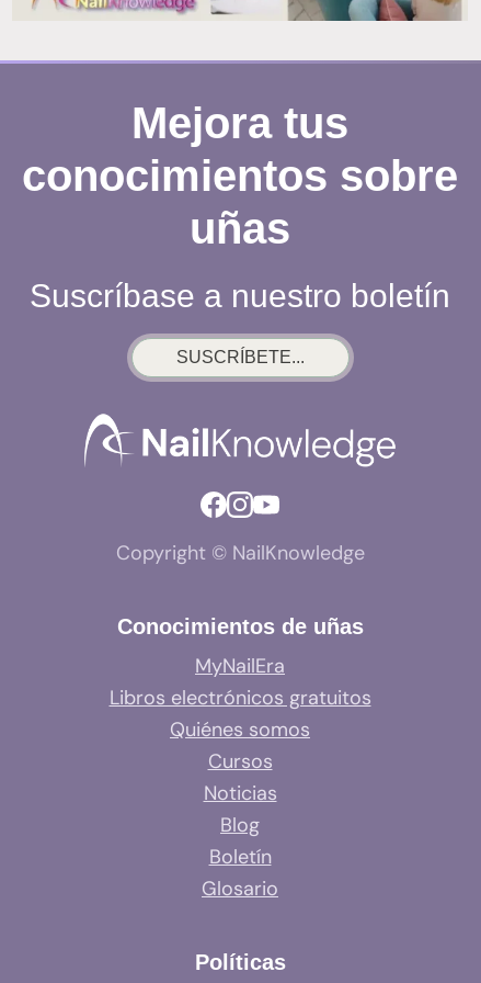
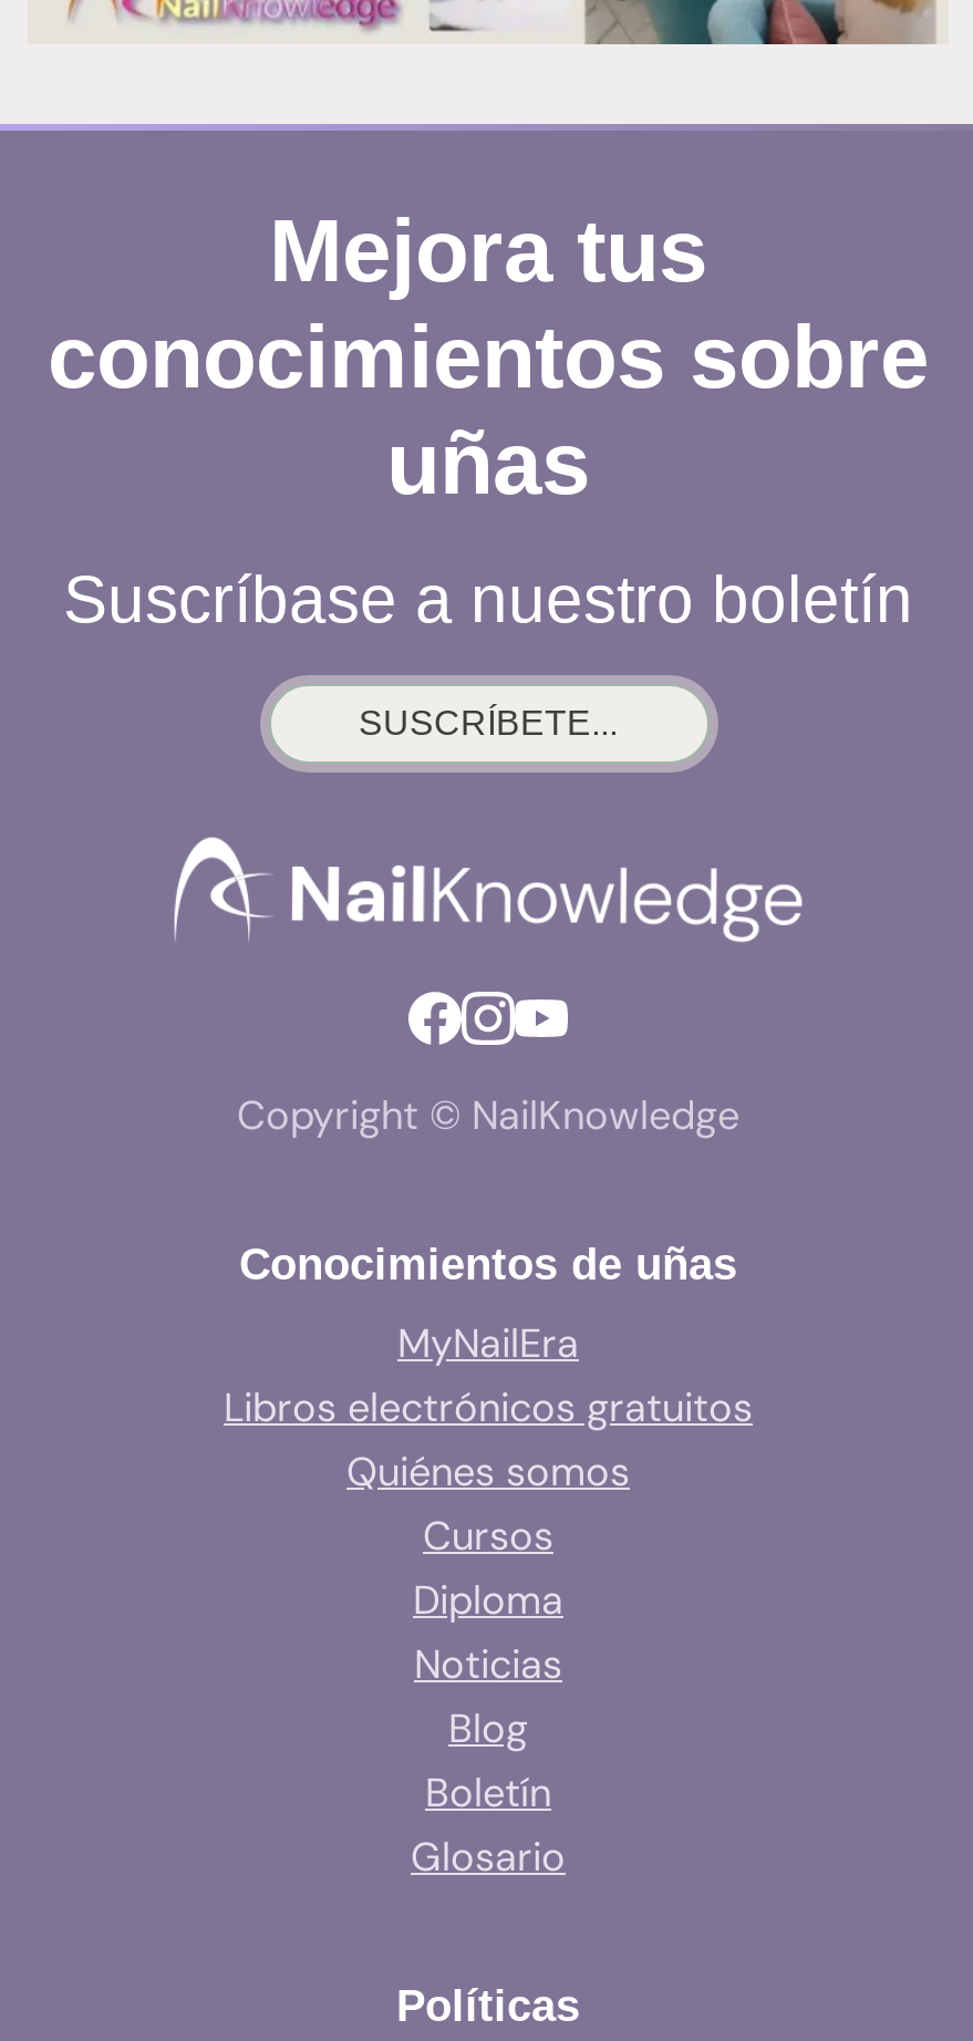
+ Diploma
